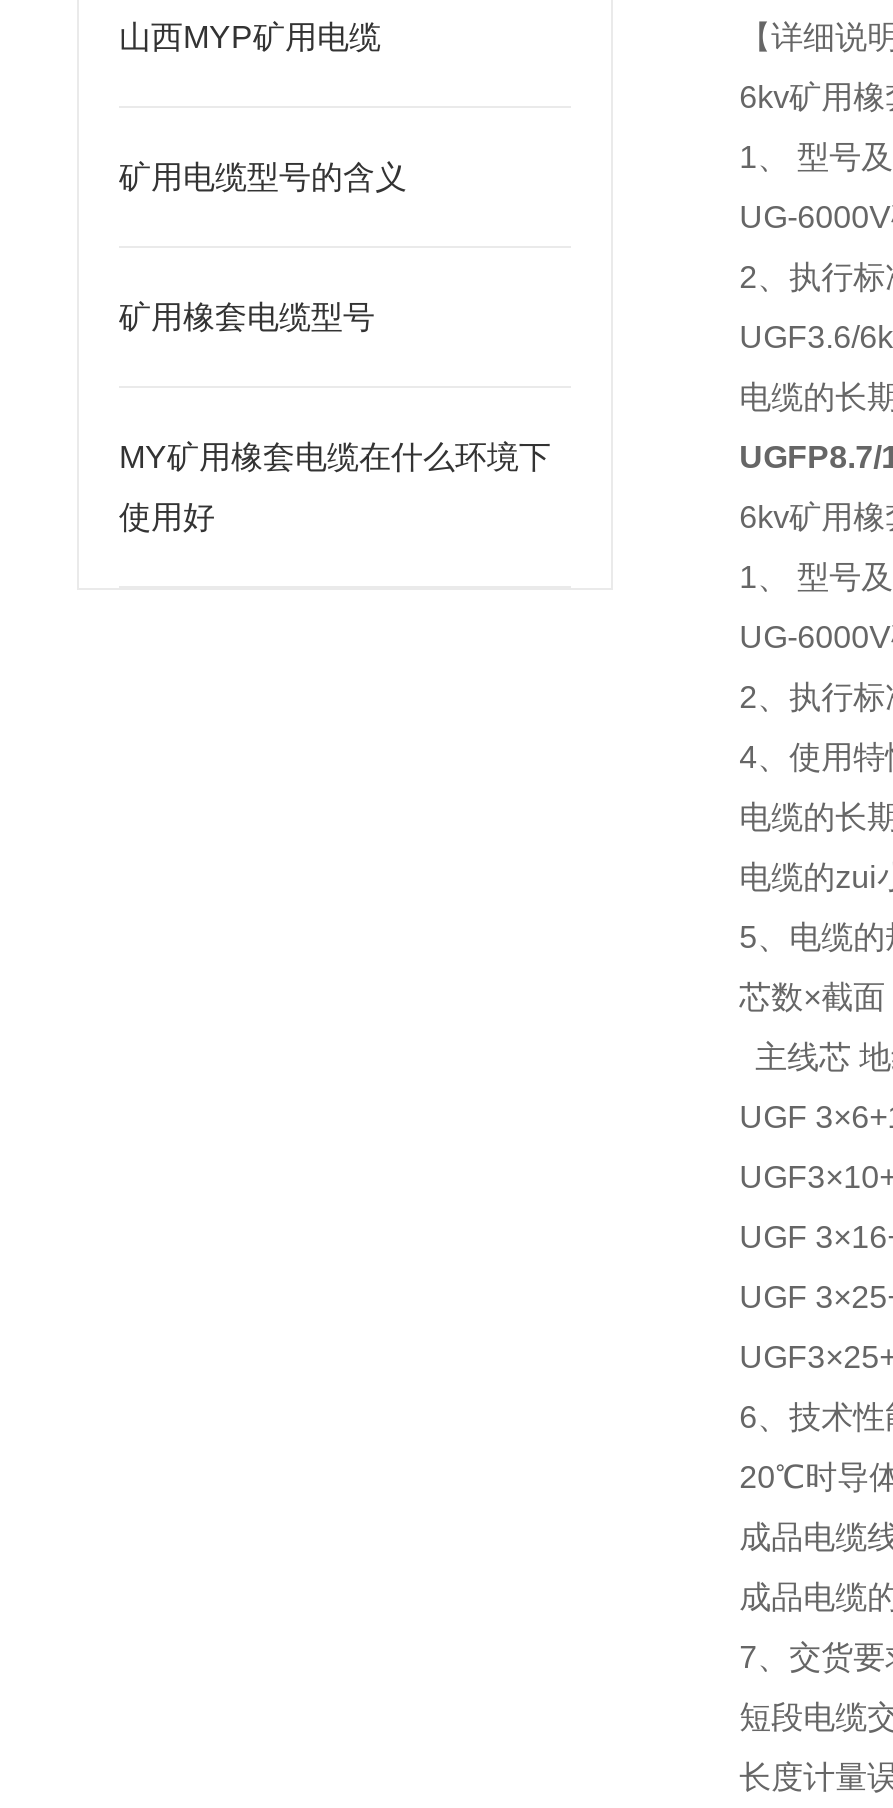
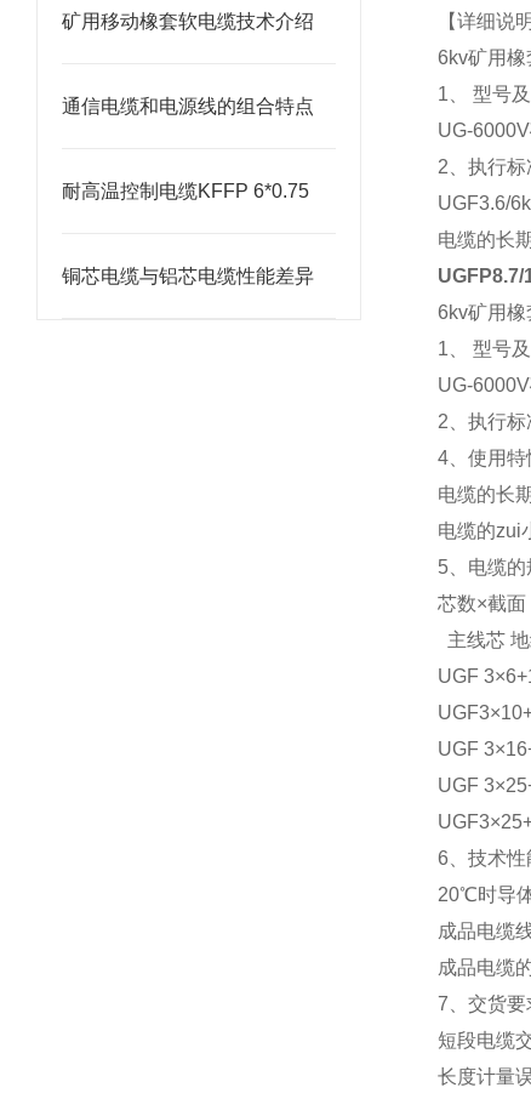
- 山西MYP矿用电缆
+ 矿用移动橡套软电缆技术介绍

- 矿用电缆型号的含义
+ 通信电缆和电源线的组合特点

- 矿用橡套电缆型号
+ 耐高温控制电缆KFFP 6*0.75

- MY矿用橡套电缆在什么环境下
- 使用好
+ 铜芯电缆与铝芯电缆性能差异
